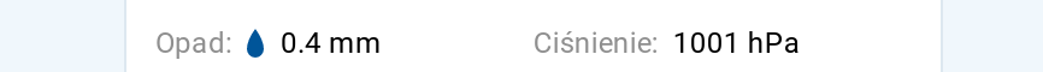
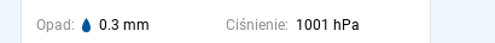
- Opad: 0.4 mm
+ Opad: 0.3 mm
